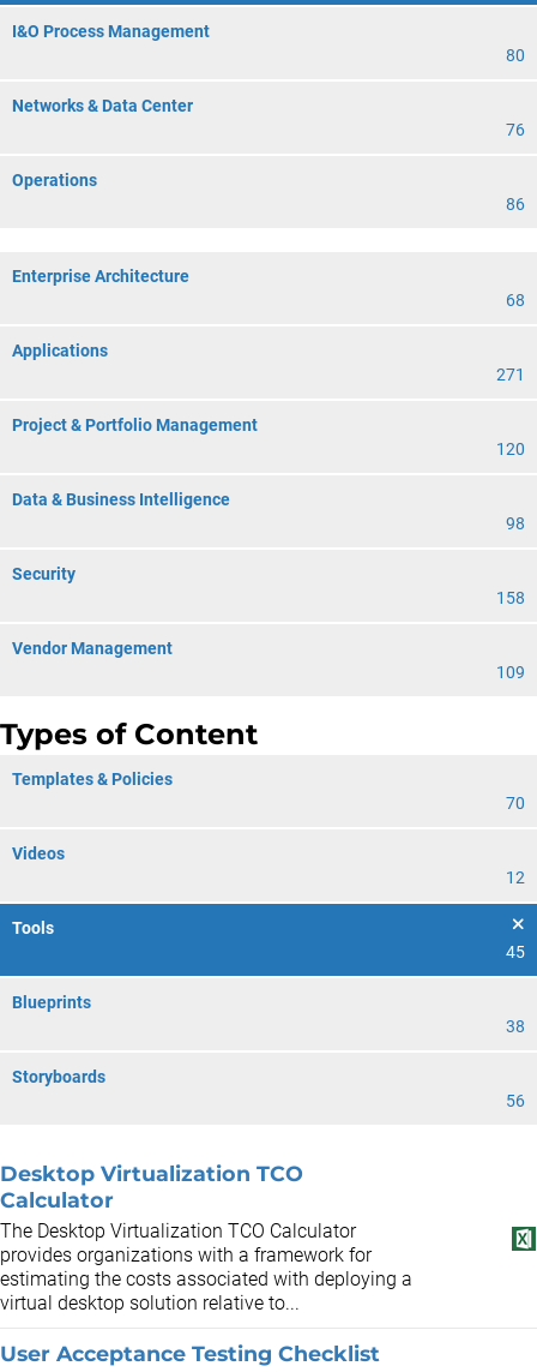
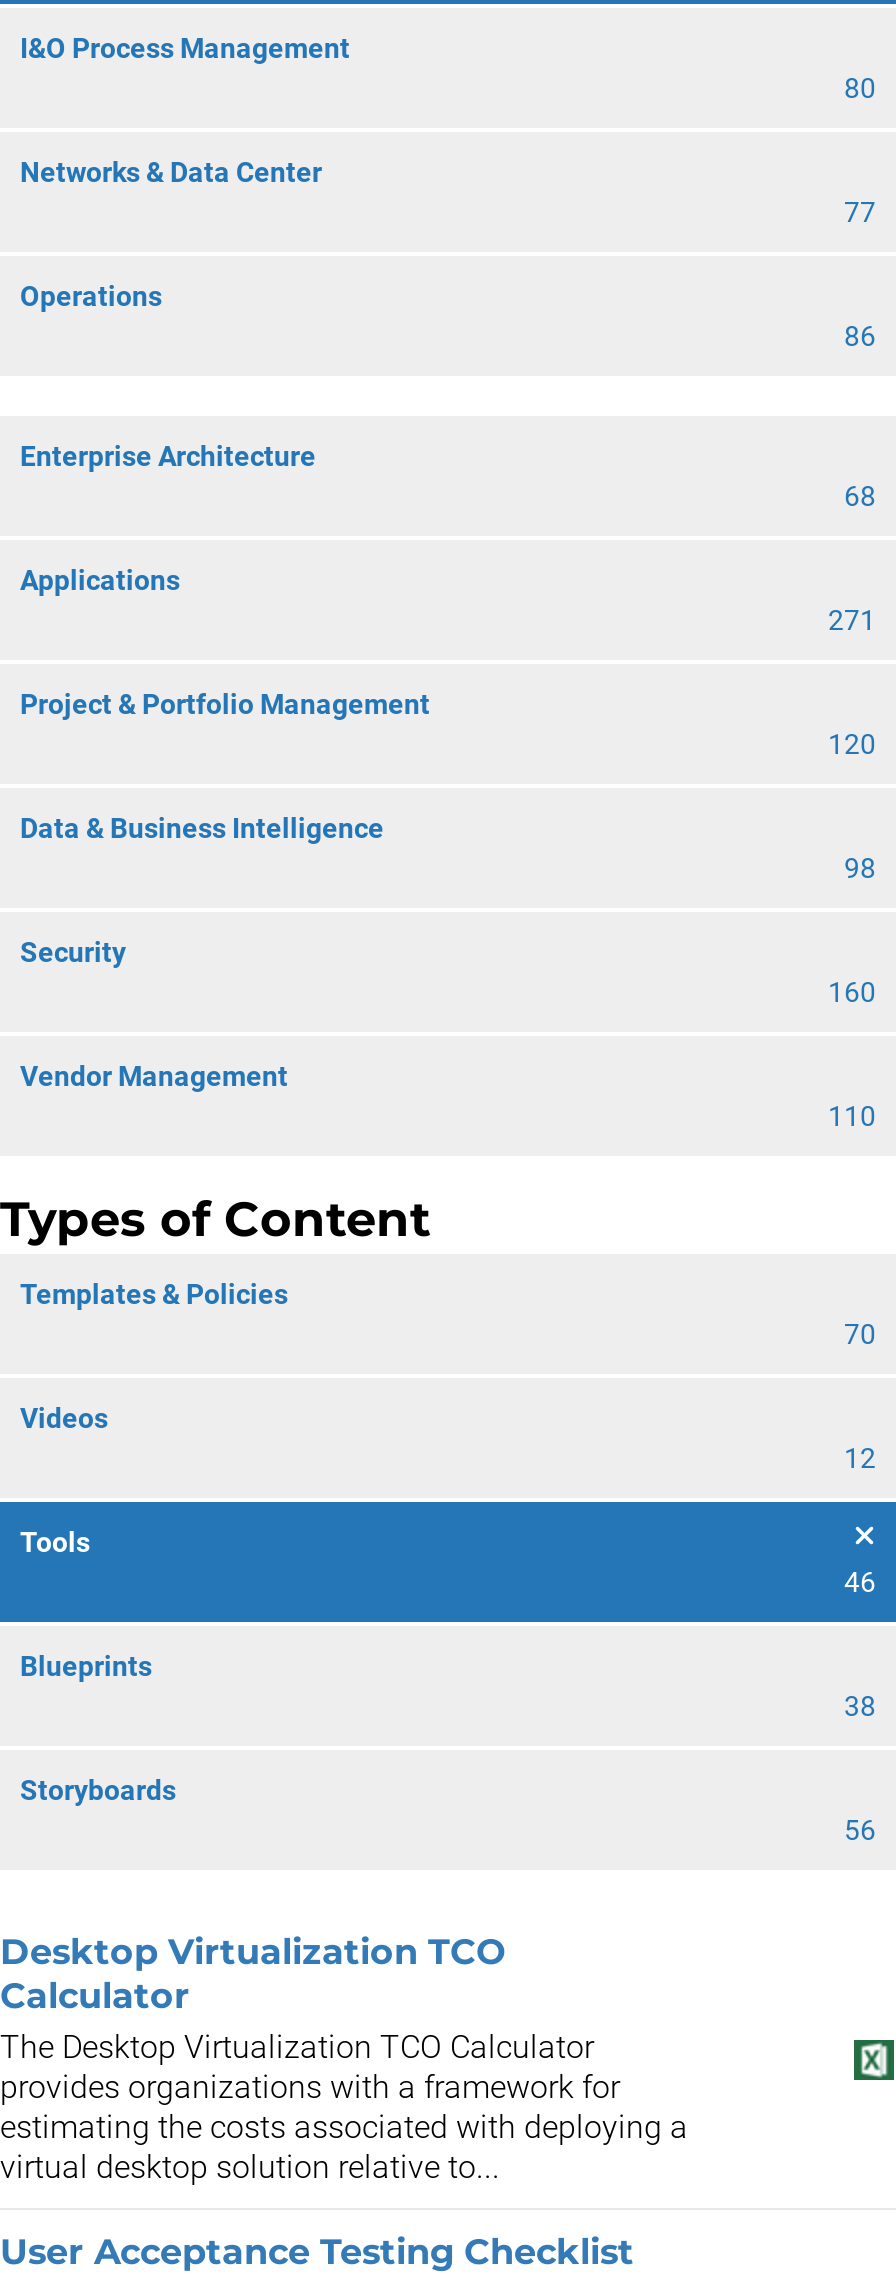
- 76
+ 77

- 158
+ 160

- 109
+ 110

- 45
+ 46
